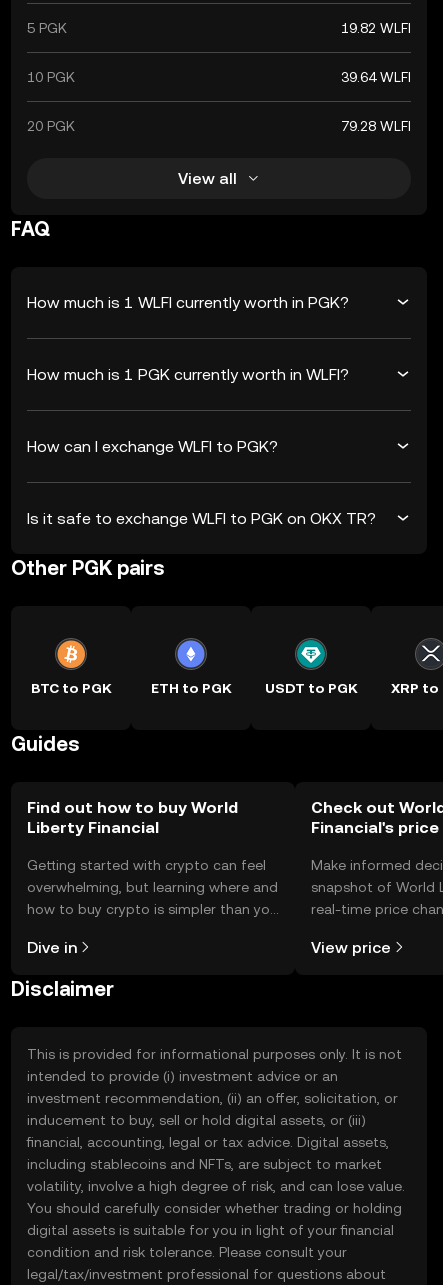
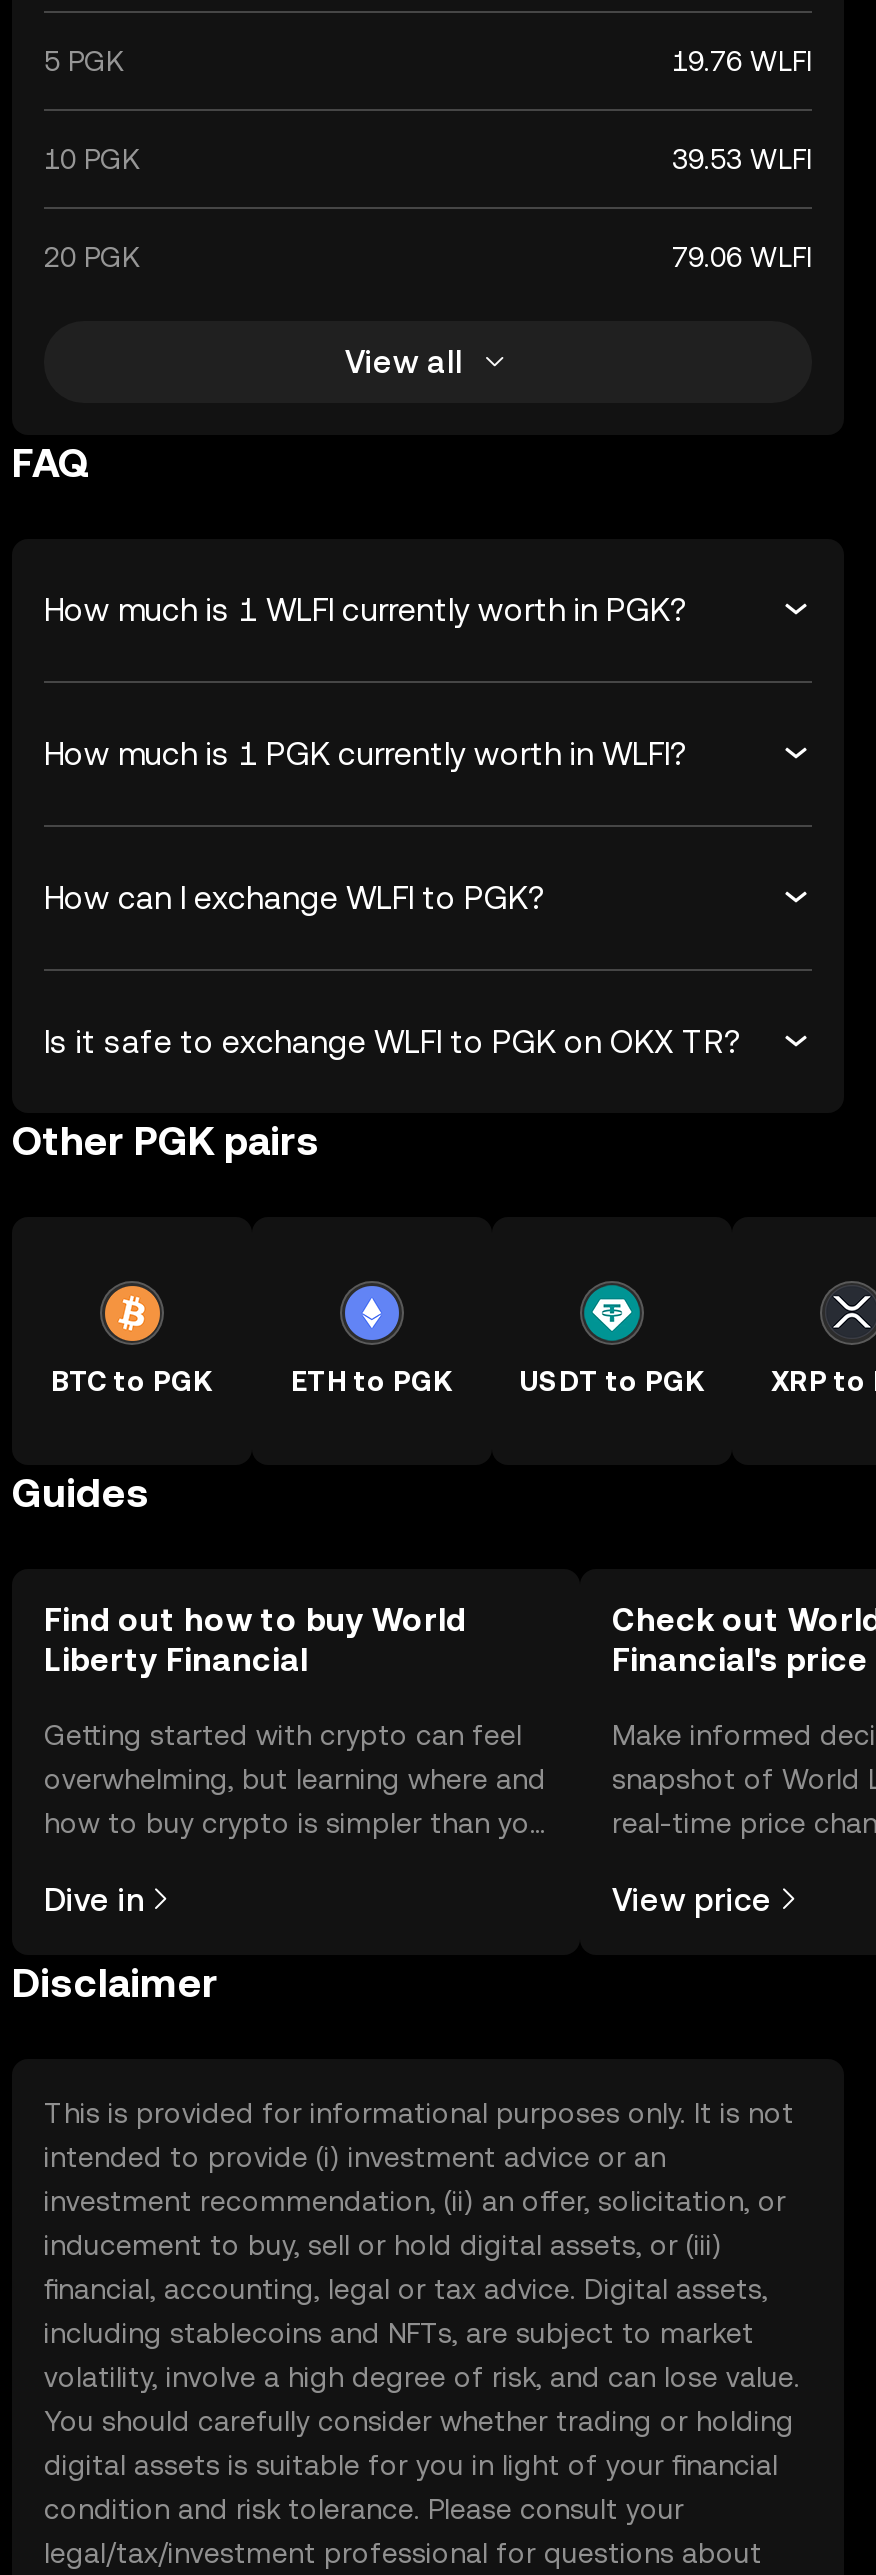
- 19.82 WLFI
+ 19.76 WLFI

- 39.64 WLFI
+ 39.53 WLFI

- 79.28 WLFI
+ 79.06 WLFI
